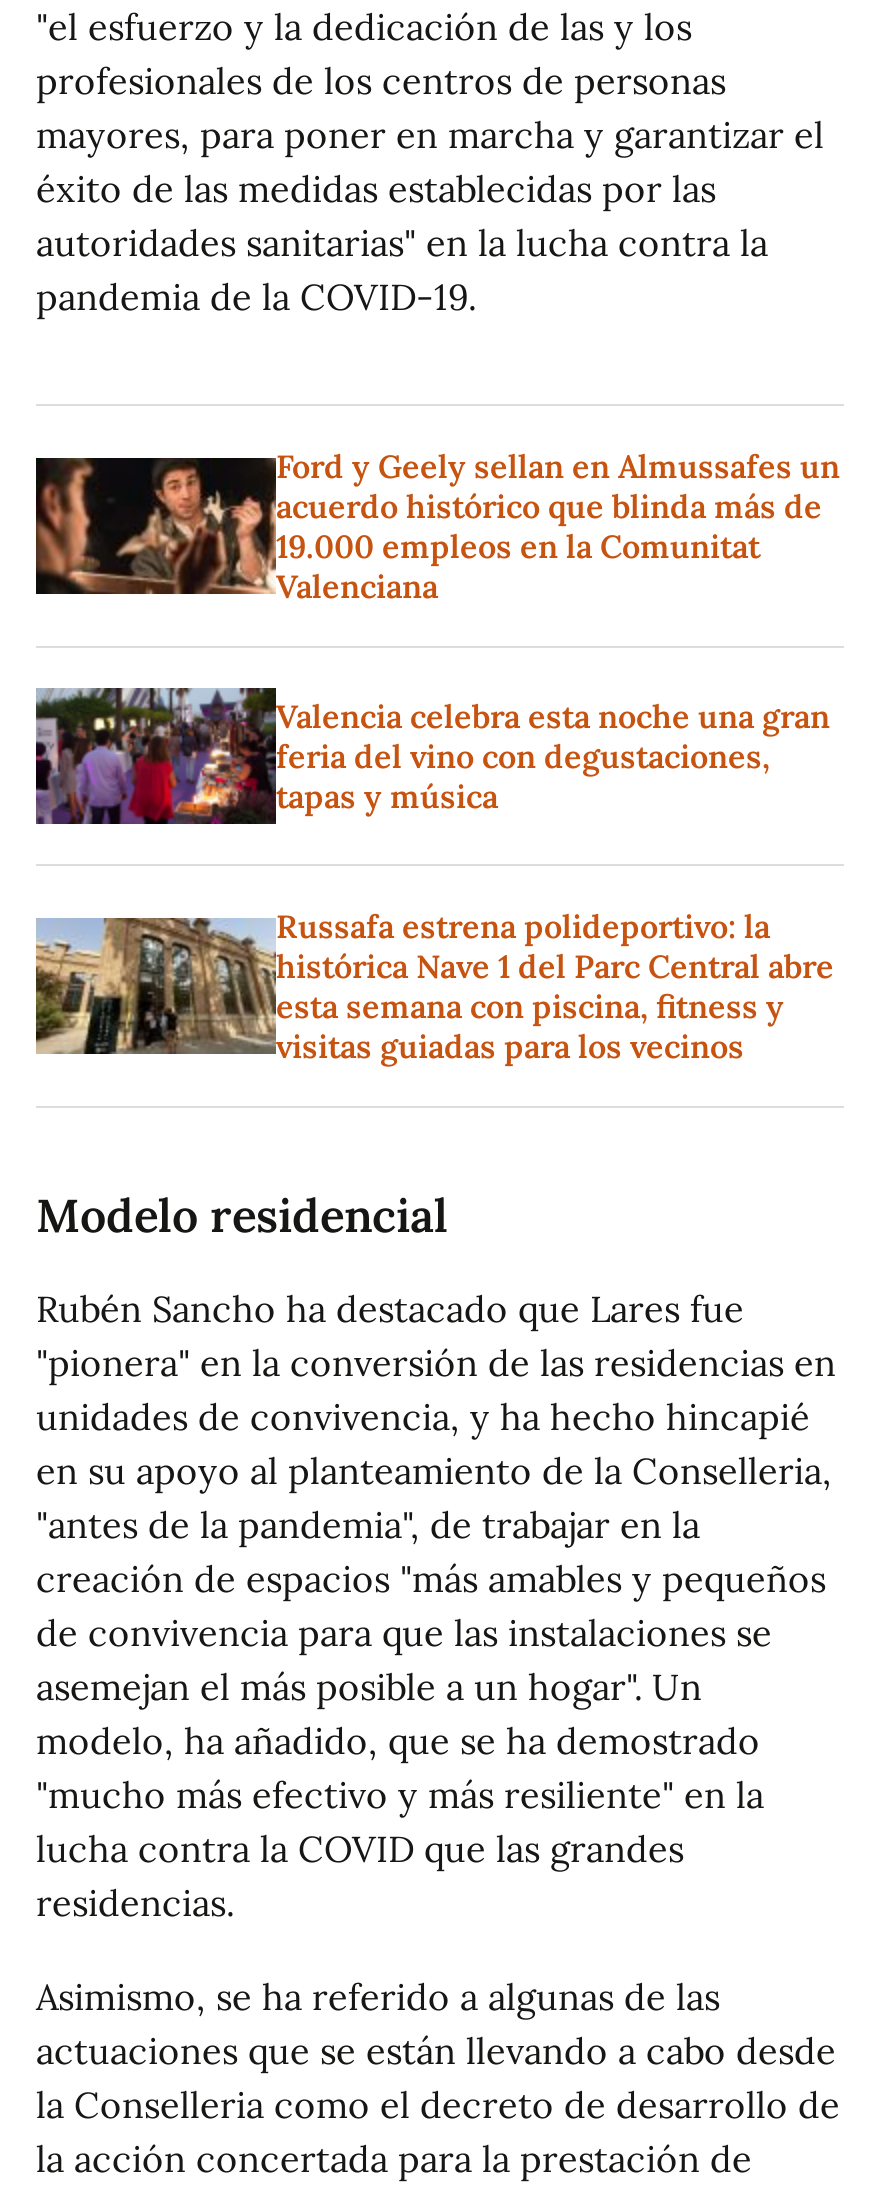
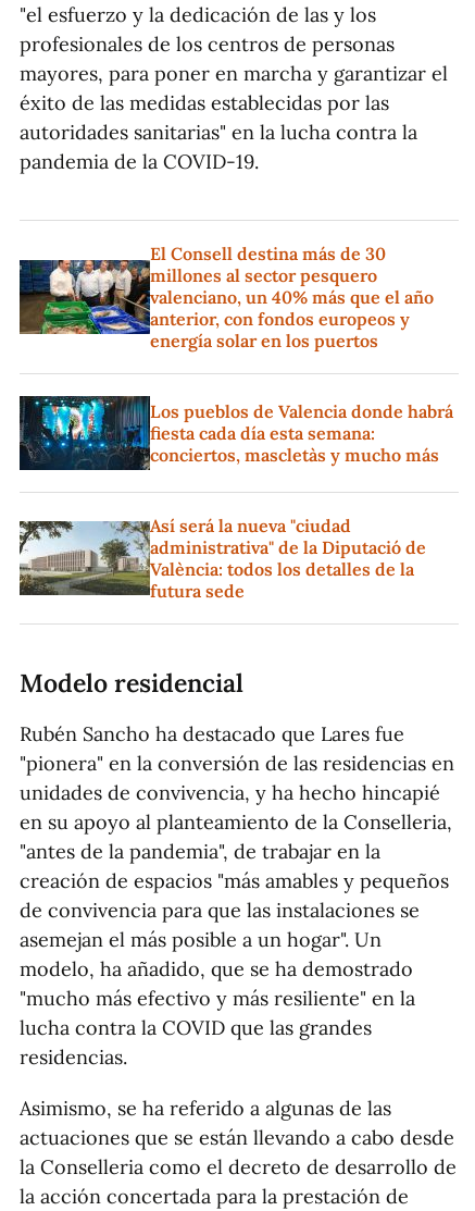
- [image]
- Ford y Geely sellan en Almussafes un
- acuerdo histórico que blinda más de
- 19.000 empleos en la Comunitat
- Valenciana
+ [image]
+ El Consell destina más de 30
+ millones al sector pesquero
+ valenciano, un 40% más que el año
+ anterior, con fondos europeos y
+ energía solar en los puertos

- [image]
- Valencia celebra esta noche una gran
- feria del vino con degustaciones,
- tapas y música
+ [image]
+ Los pueblos de Valencia donde habrá
+ fiesta cada día esta semana:
+ conciertos, mascletàs y mucho más

- [image]
- Russafa estrena polideportivo: la
- histórica Nave 1 del Parc Central abre
- esta semana con piscina, fitness y
- visitas guiadas para los vecinos
+ [image]
+ Así será la nueva "ciudad
+ administrativa" de la Diputació de
+ València: todos los detalles de la
+ futura sede
